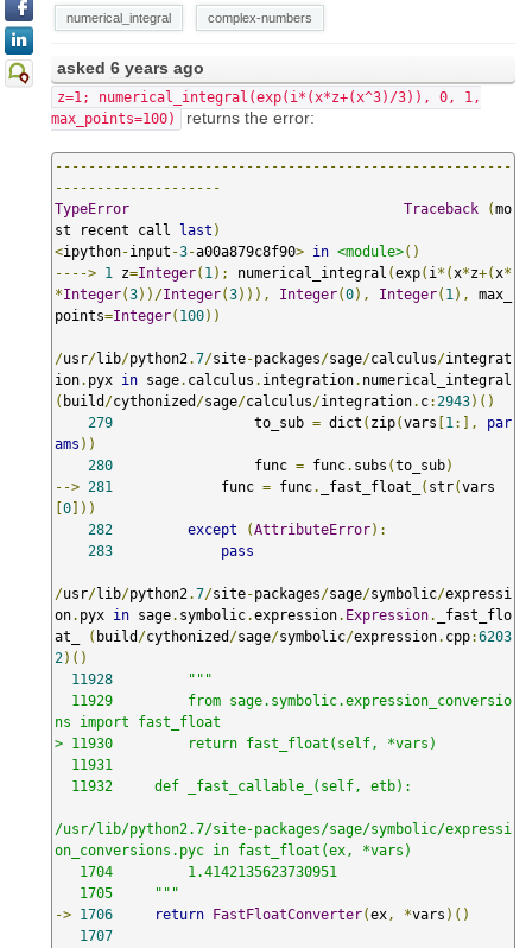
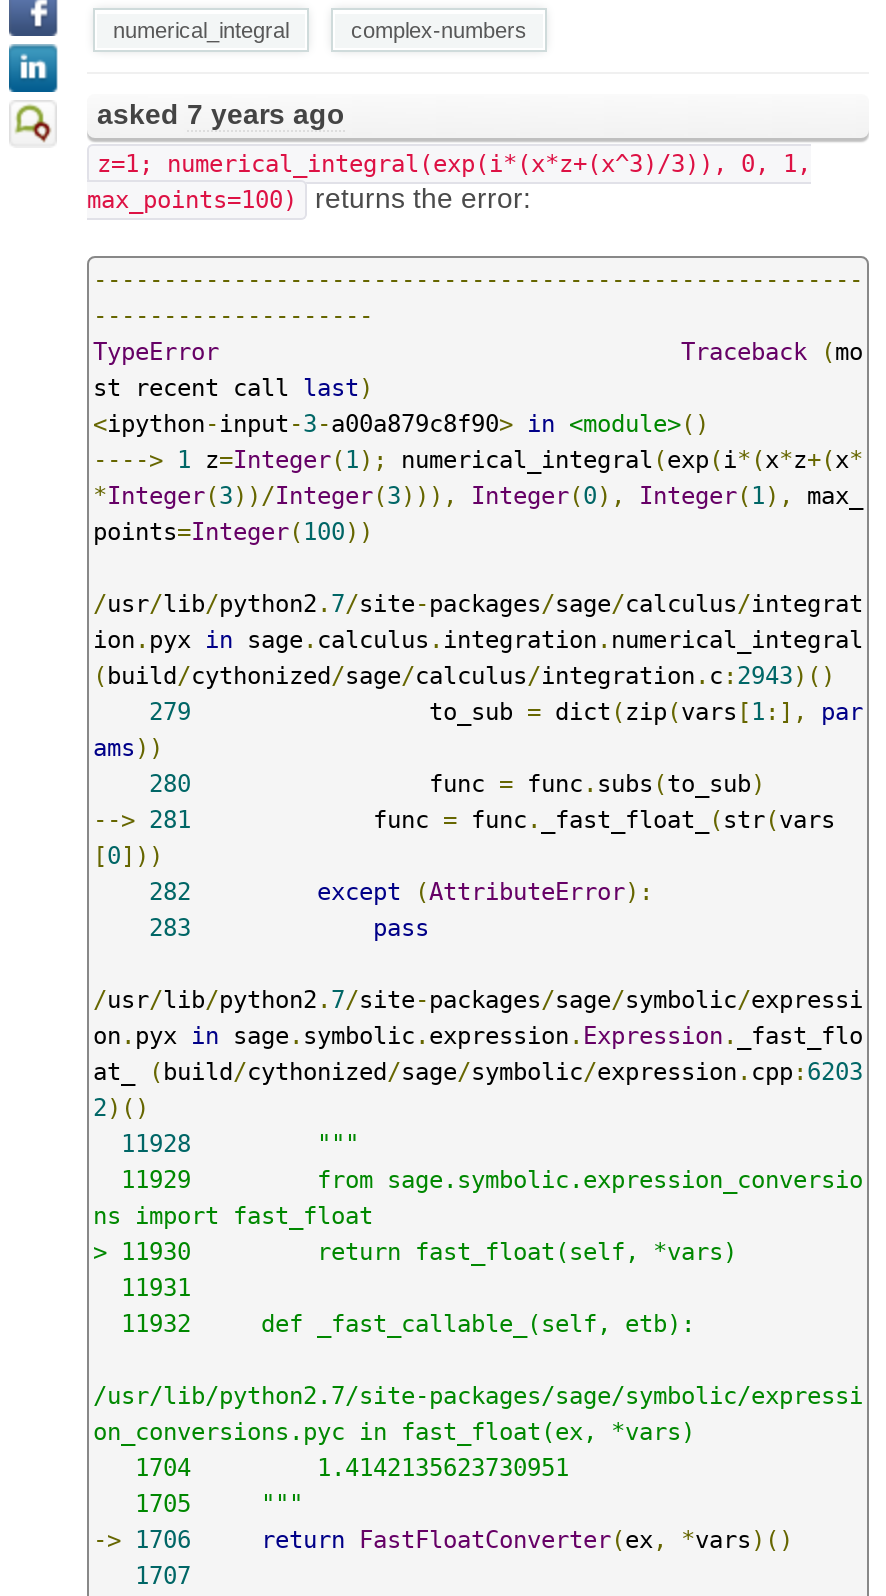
- asked 6 years ago
+ asked 7 years ago
